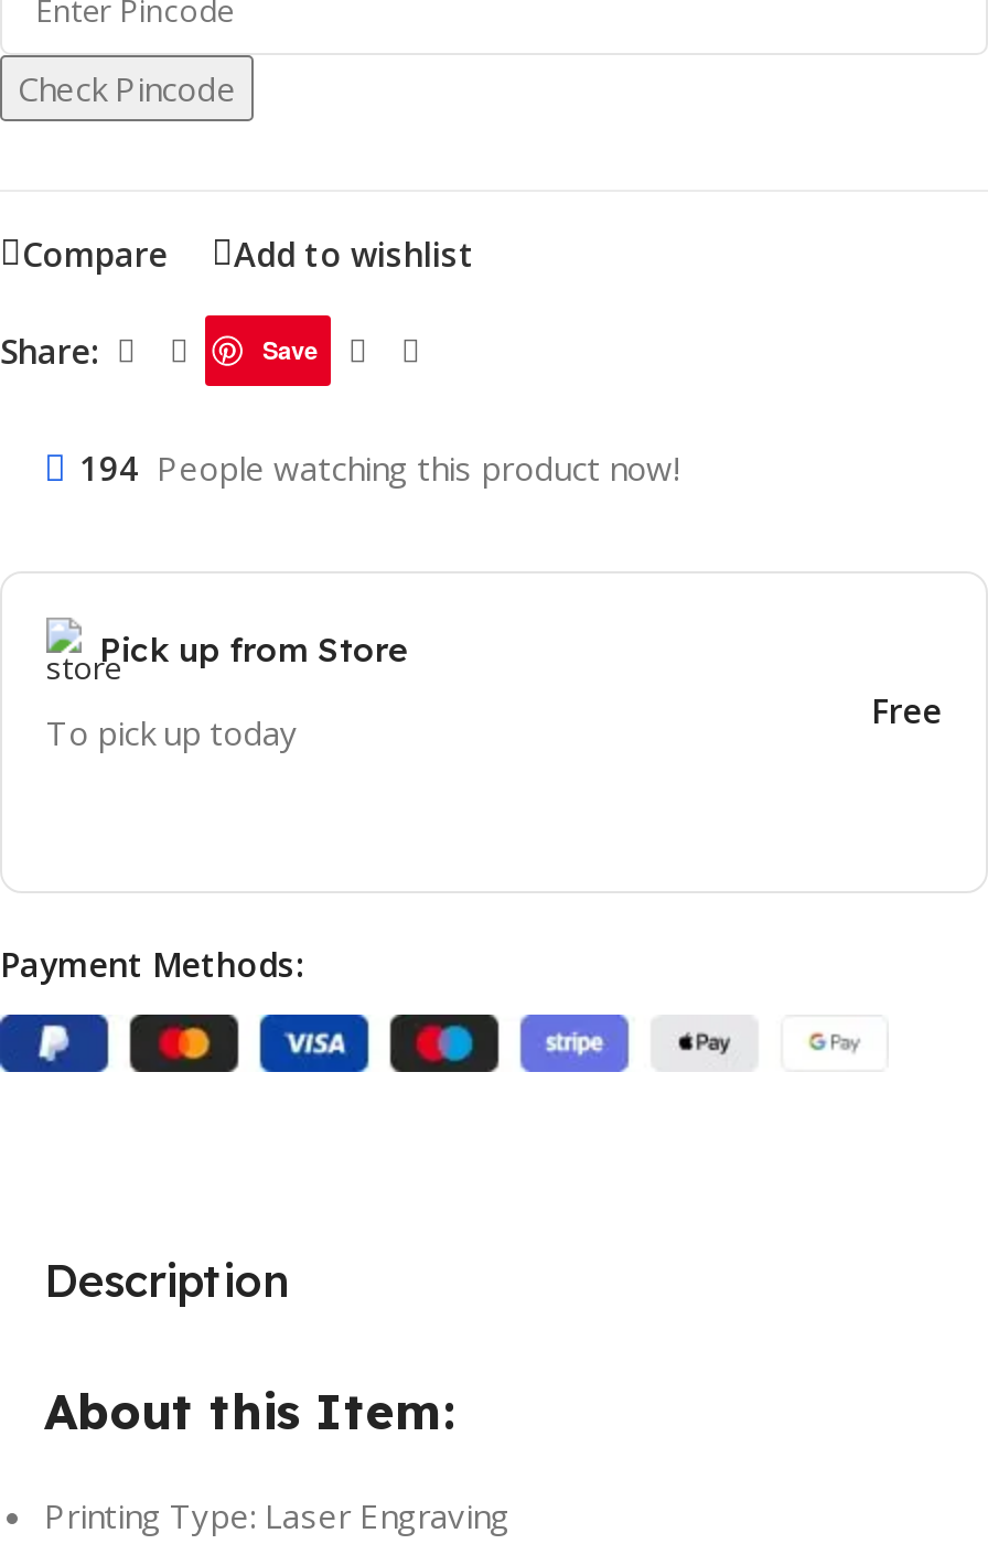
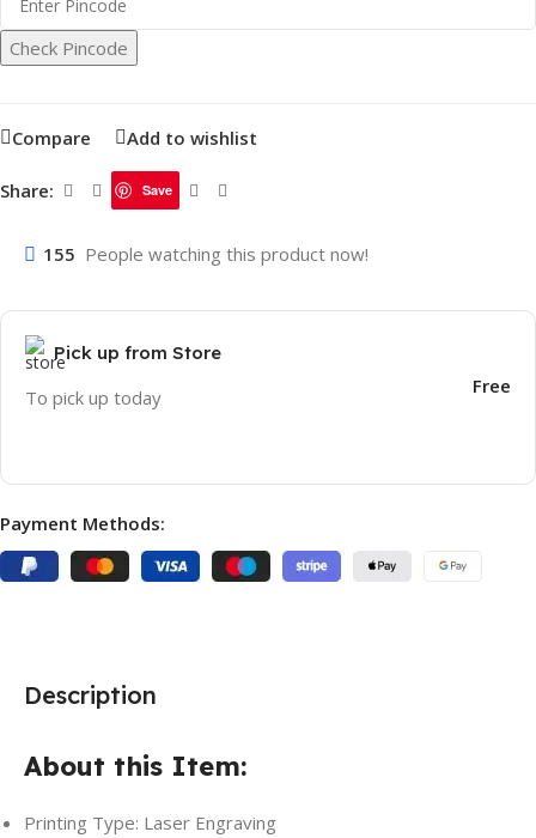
- 194 People watching this product now!
+ 155 People watching this product now!
